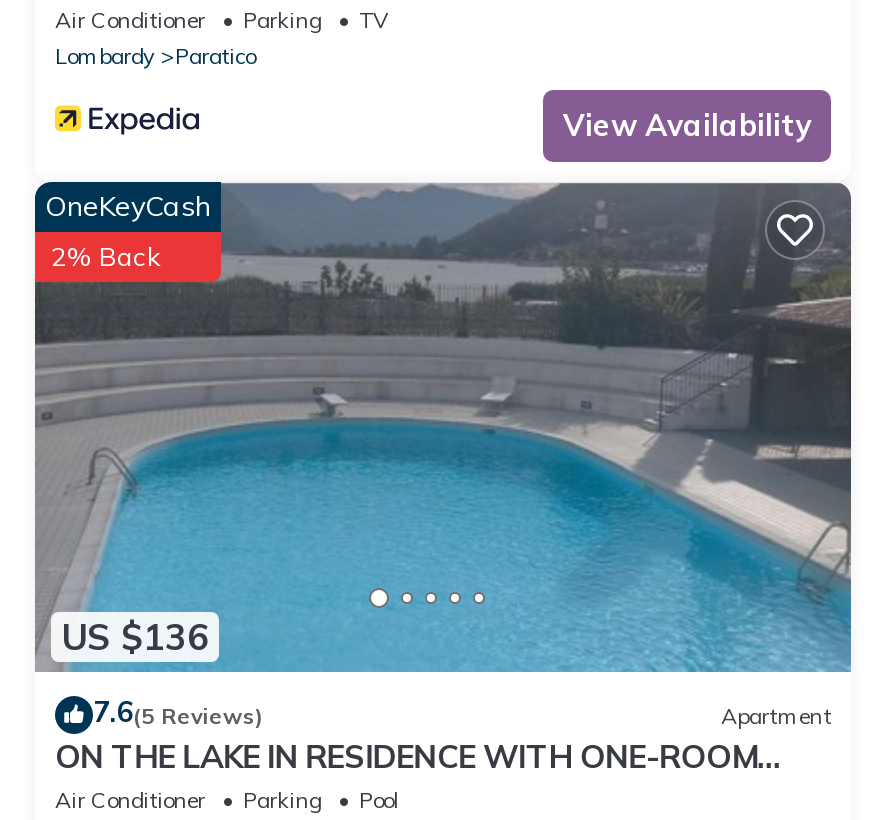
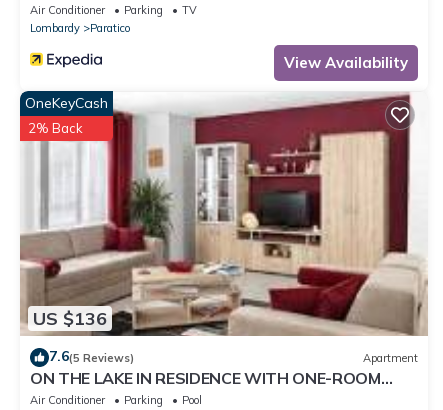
- [image]
+ [image]
